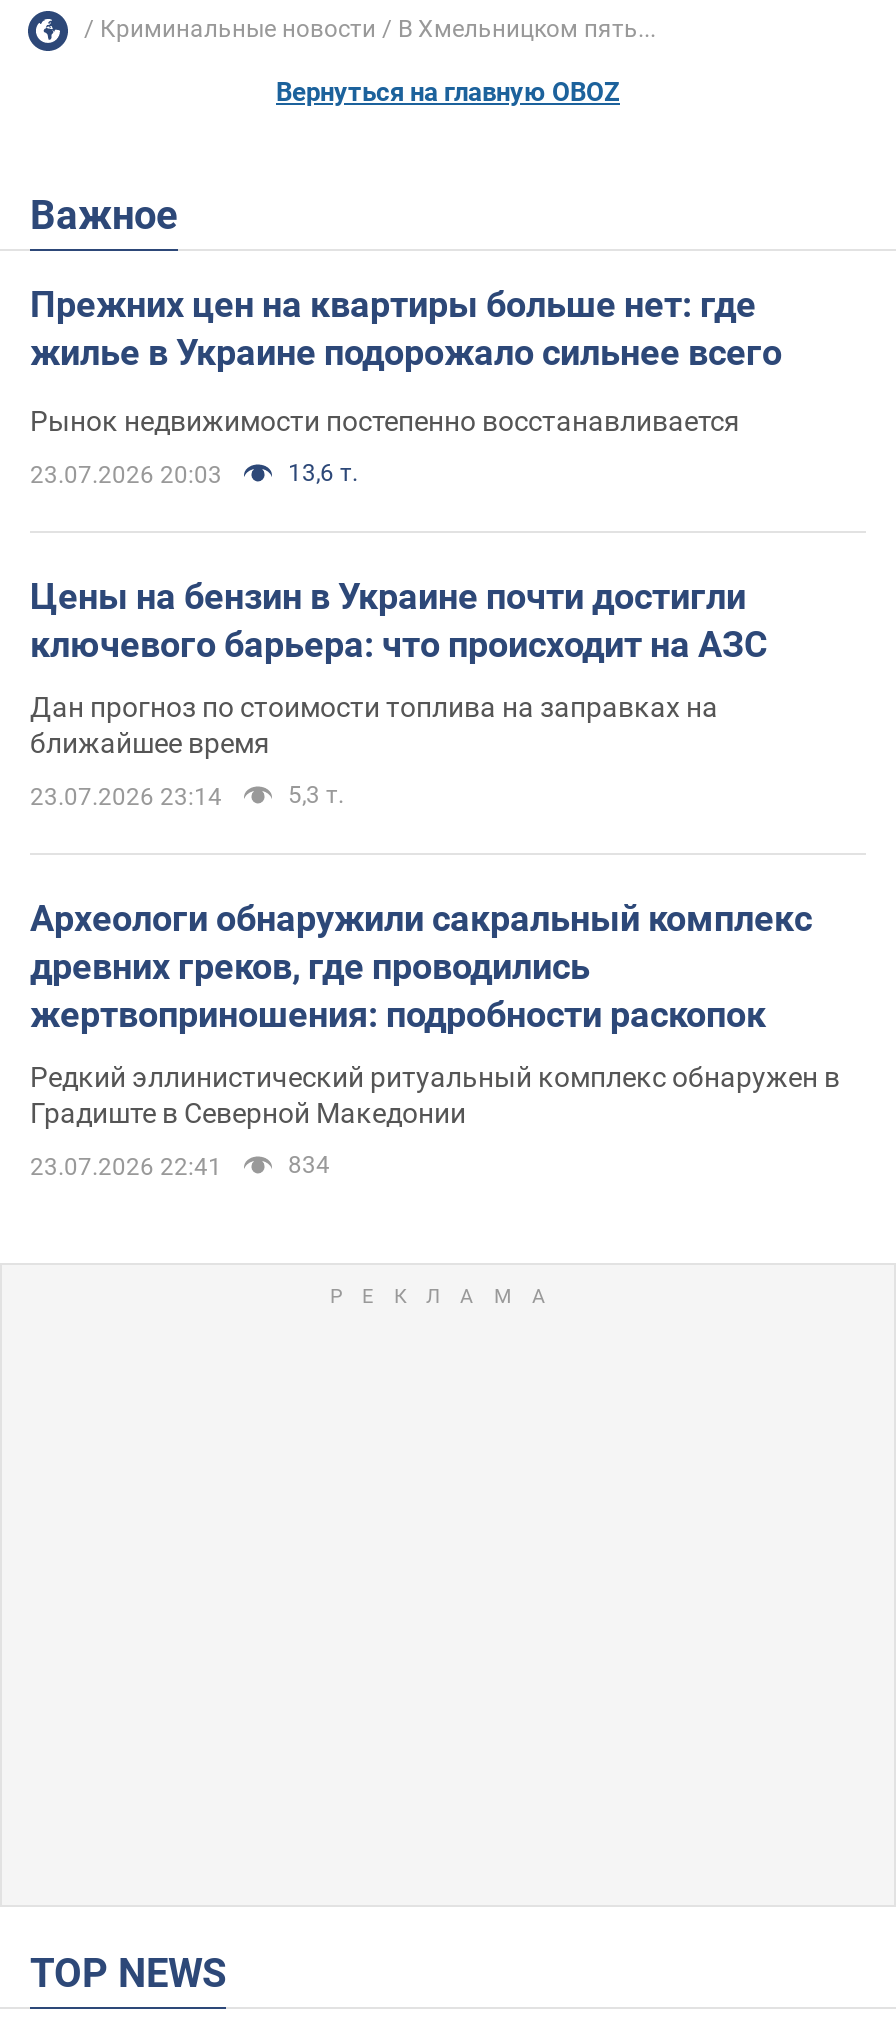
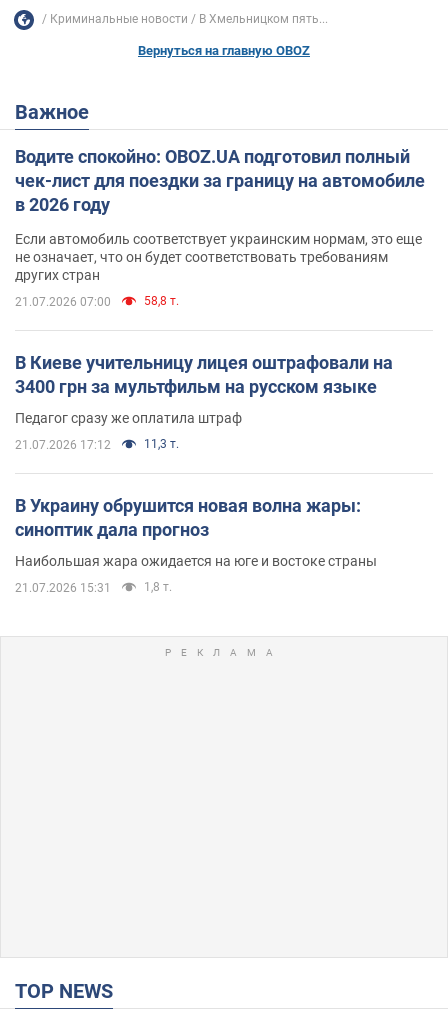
- Прежних цен на квартиры больше нет: где
- жилье в Украине подорожало сильнее всего
+ Водите спокойно: OBOZ.UA подготовил полный
+ чек-лист для поездки за границу на автомобиле
+ в 2026 году

- Рынок недвижимости постепенно восстанавливается
+ Если автомобиль соответствует украинским нормам, это еще
+ не означает, что он будет соответствовать требованиям
+ других стран

- 23.07.2026 20:03
- 13,6 т.
+ 21.07.2026 07:00
+ 58,8 т.

- Цены на бензин в Украине почти достигли
- ключевого барьера: что происходит на АЗС
+ В Киеве учительницу лицея оштрафовали на
+ 3400 грн за мультфильм на русском языке

- Дан прогноз по стоимости топлива на заправках на
- ближайшее время
+ Педагог сразу же оплатила штраф

- 23.07.2026 23:14
- 5,3 т.
+ 21.07.2026 17:12
+ 11,3 т.

- Археологи обнаружили сакральный комплекс
- древних греков, где проводились
- жертвоприношения: подробности раскопок
+ В Украину обрушится новая волна жары:
+ синоптик дала прогноз

- Редкий эллинистический ритуальный комплекс обнаружен в
- Градиште в Северной Македонии
+ Наибольшая жара ожидается на юге и востоке страны

- 23.07.2026 22:41
- 834
+ 21.07.2026 15:31
+ 1,8 т.
